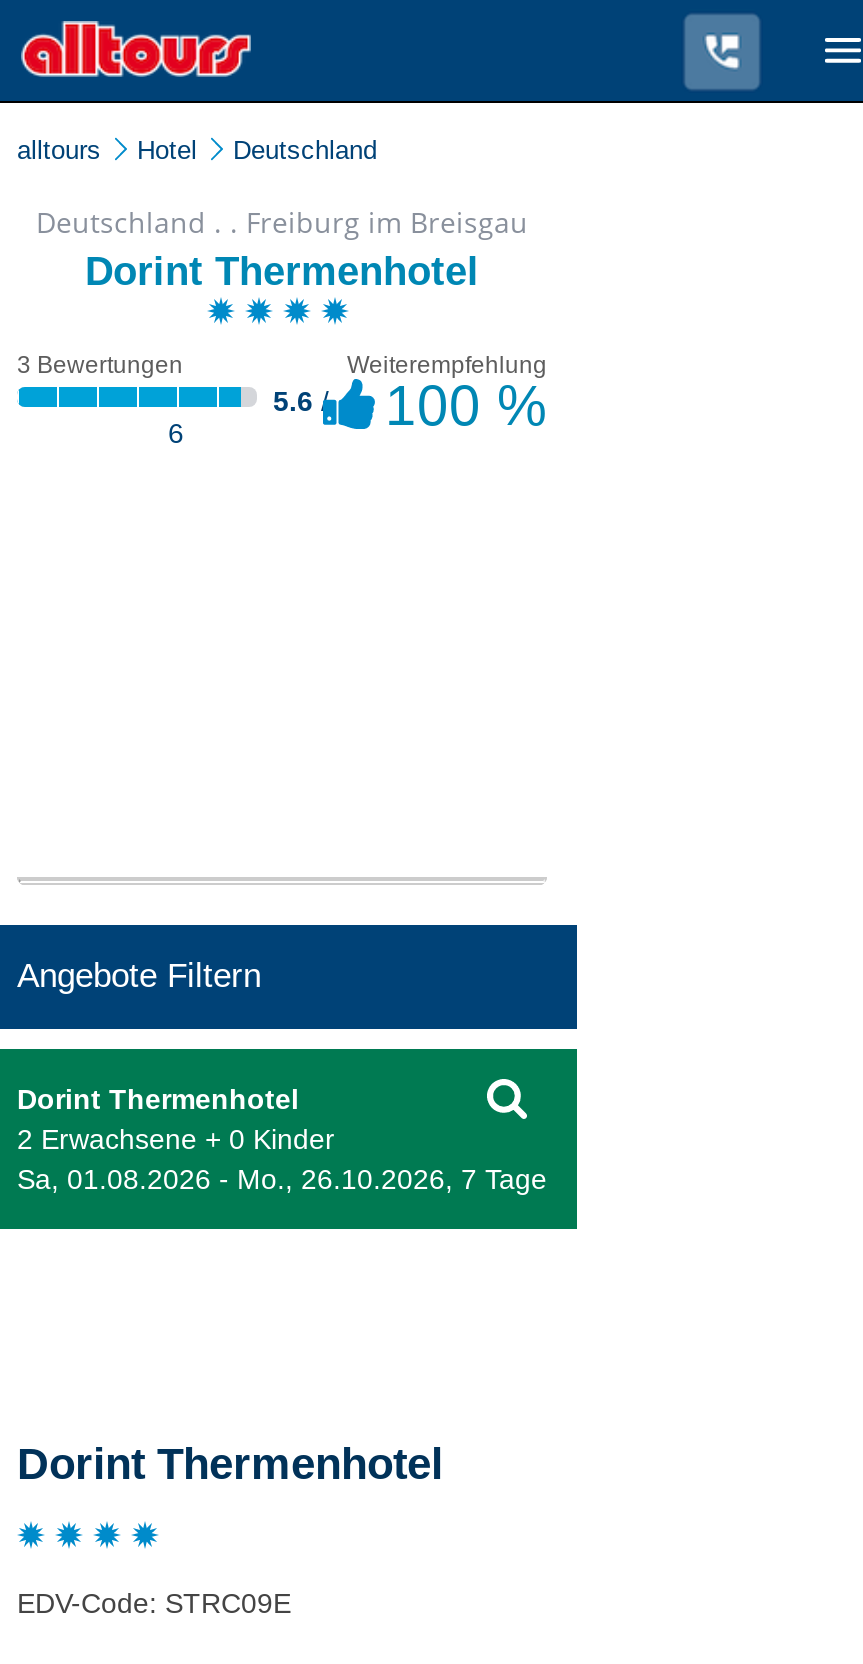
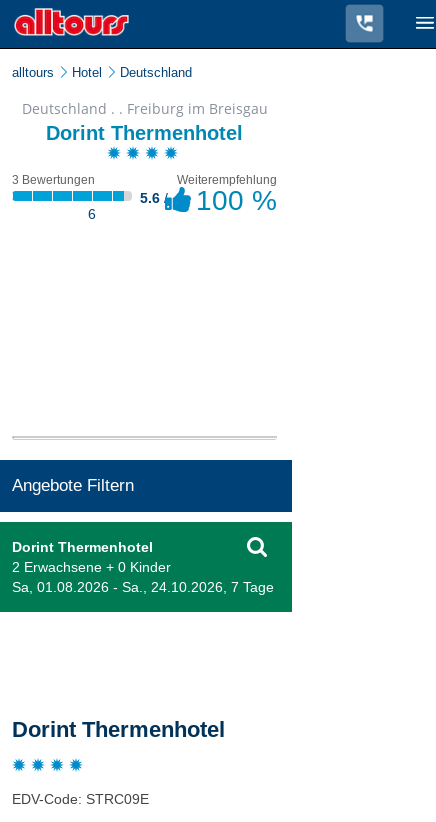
- Sa, 01.08.2026 - Mo., 26.10.2026, 7 Tage
+ Sa, 01.08.2026 - Sa., 24.10.2026, 7 Tage
